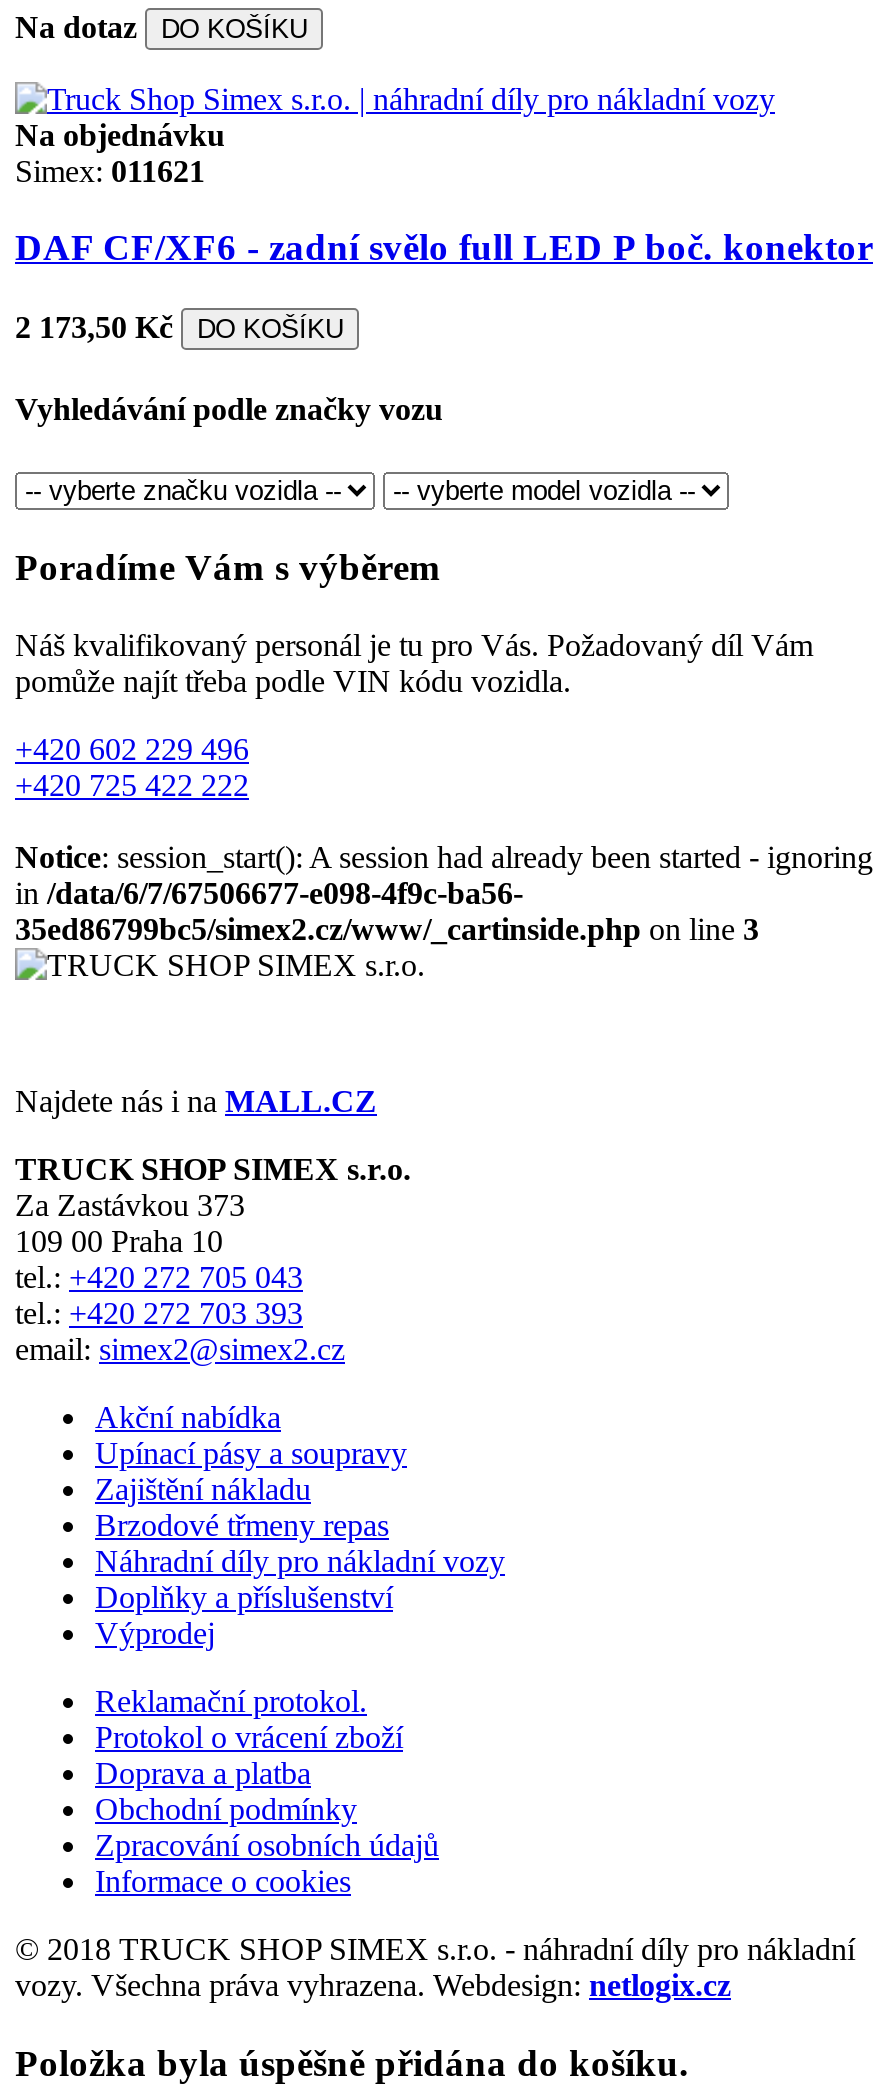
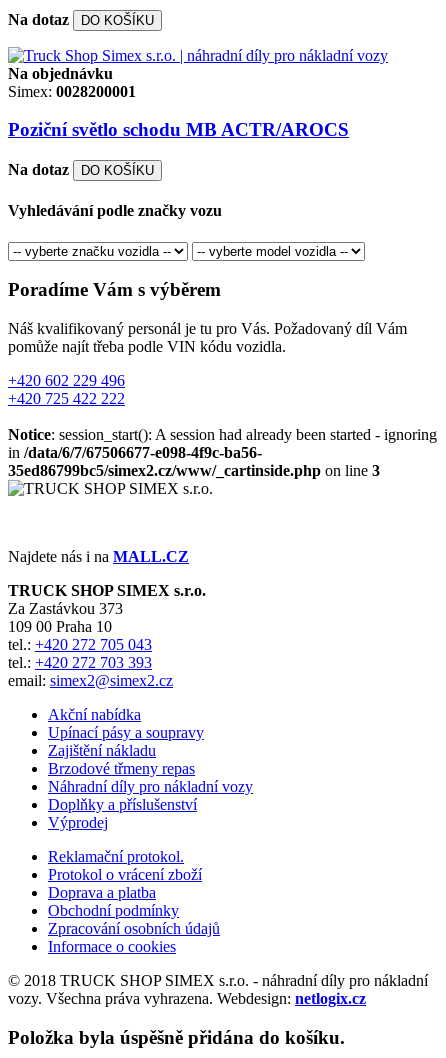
- Simex: 011621
+ Simex: 0028200001

- DAF CF/XF6 - zadní svělo full LED P boč. konektor
+ Poziční světlo schodu MB ACTR/AROCS

- 2 173,50 Kč
+ Na dotaz
